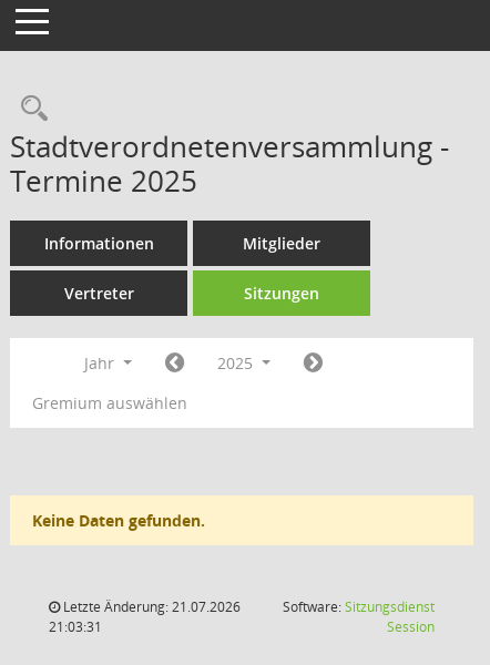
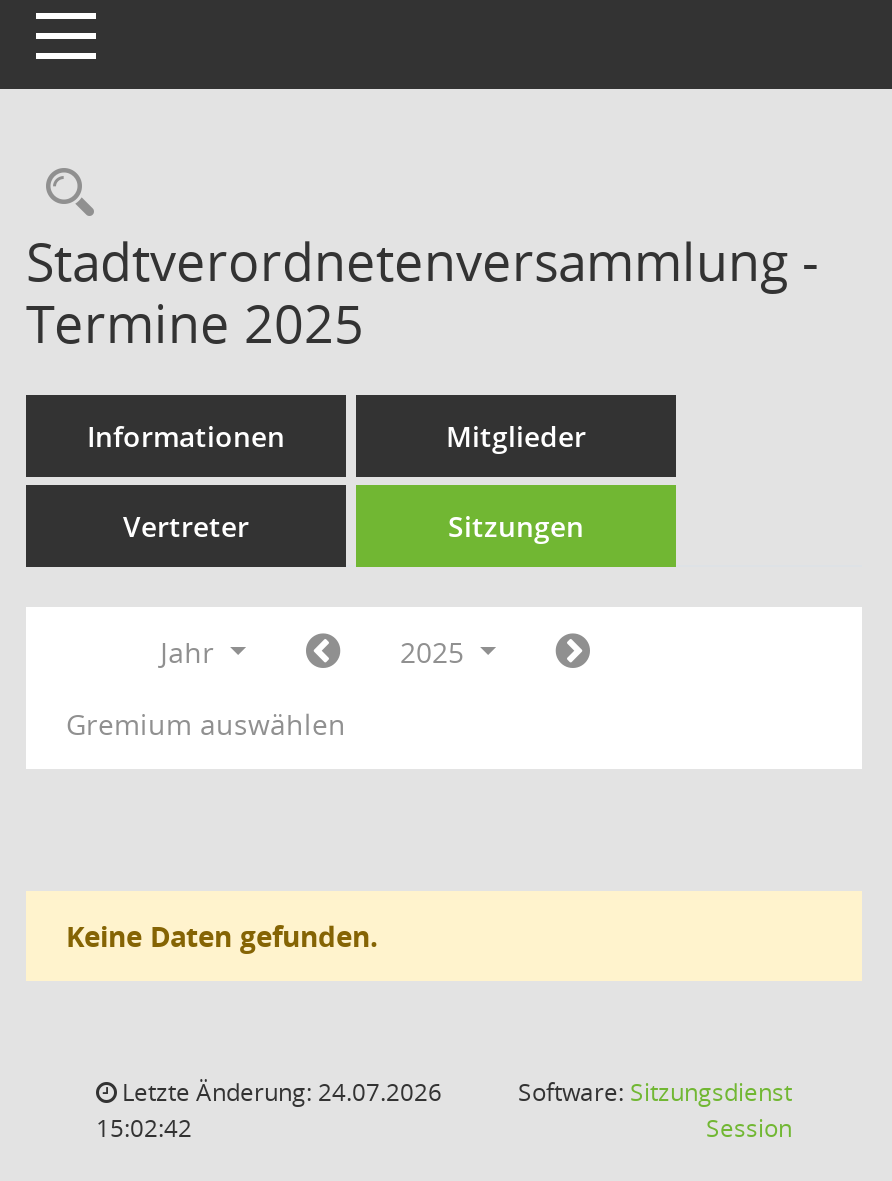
- Letzte Änderung: 21.07.2026
+ Letzte Änderung: 24.07.2026

- 21:03:31
+ 15:02:42
